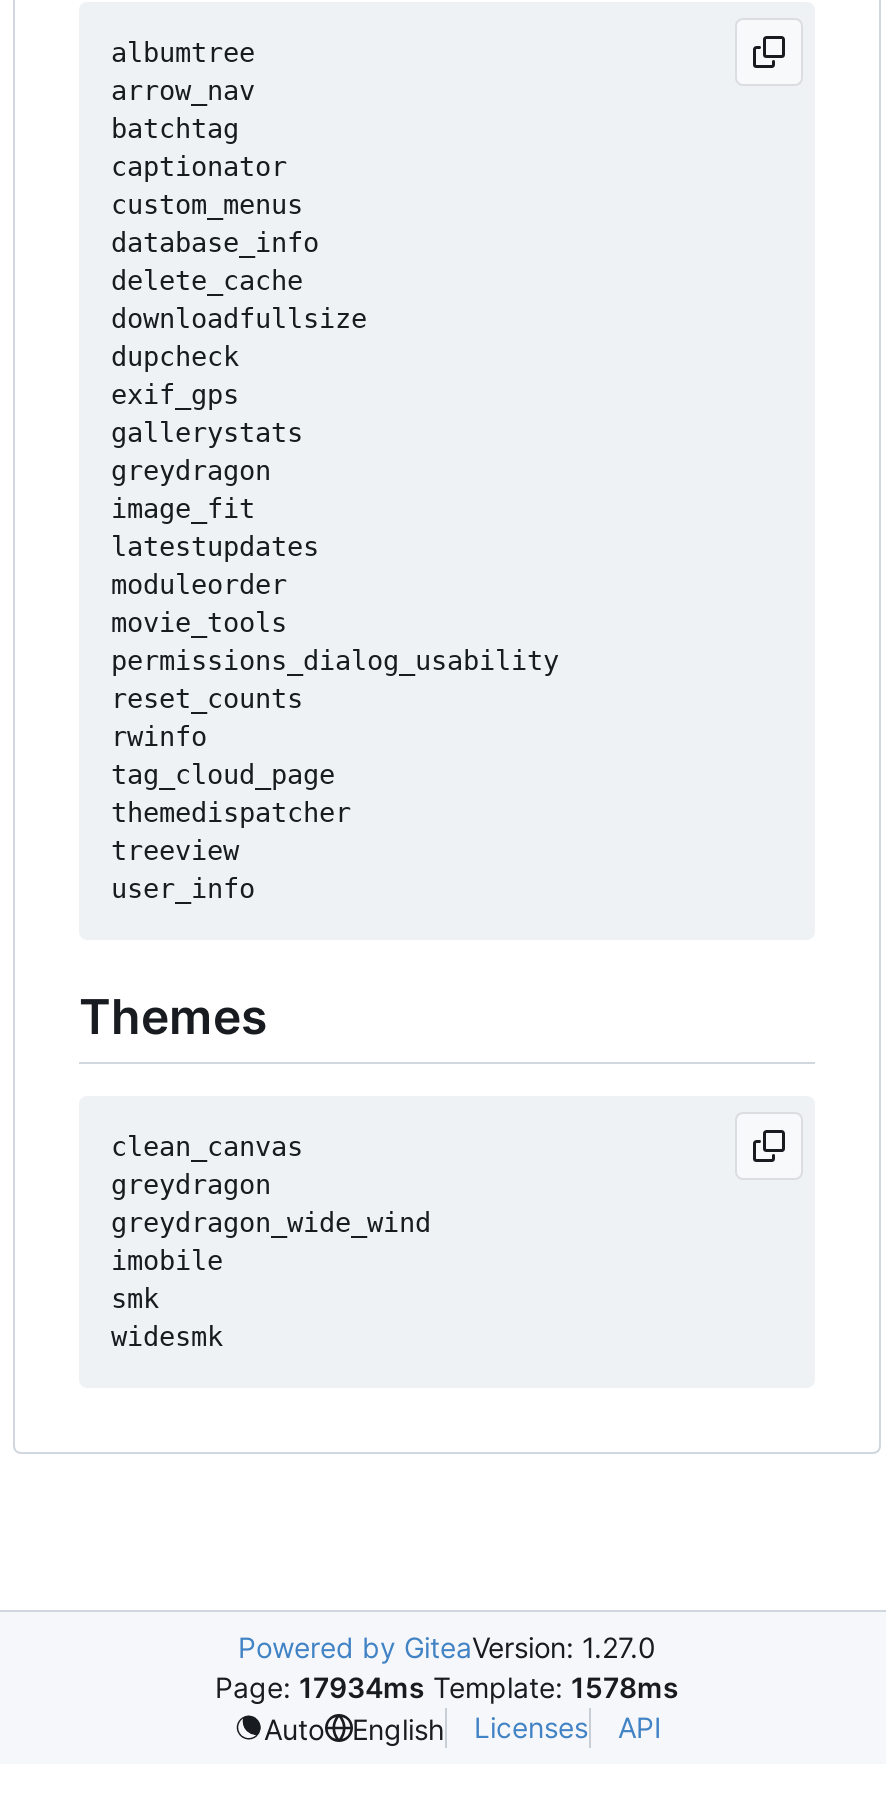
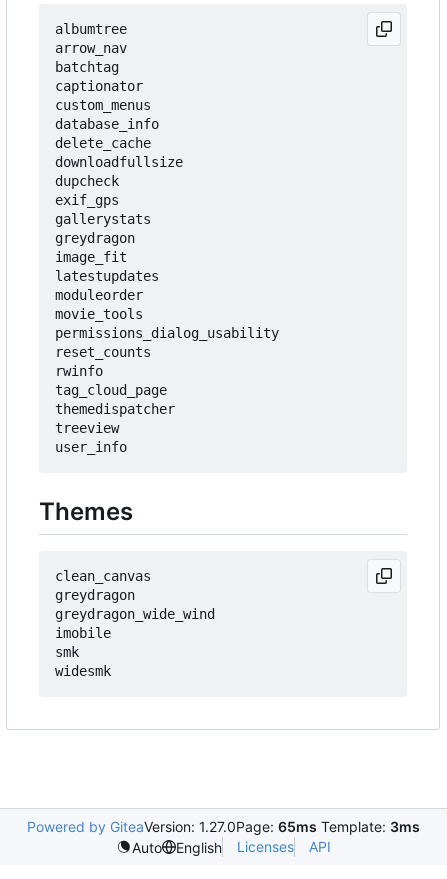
- Powered by GiteaVersion: 1.27.0
- Page: 17934ms Template: 1578ms
+ Powered by GiteaVersion: 1.27.0Page: 65ms Template: 3ms
